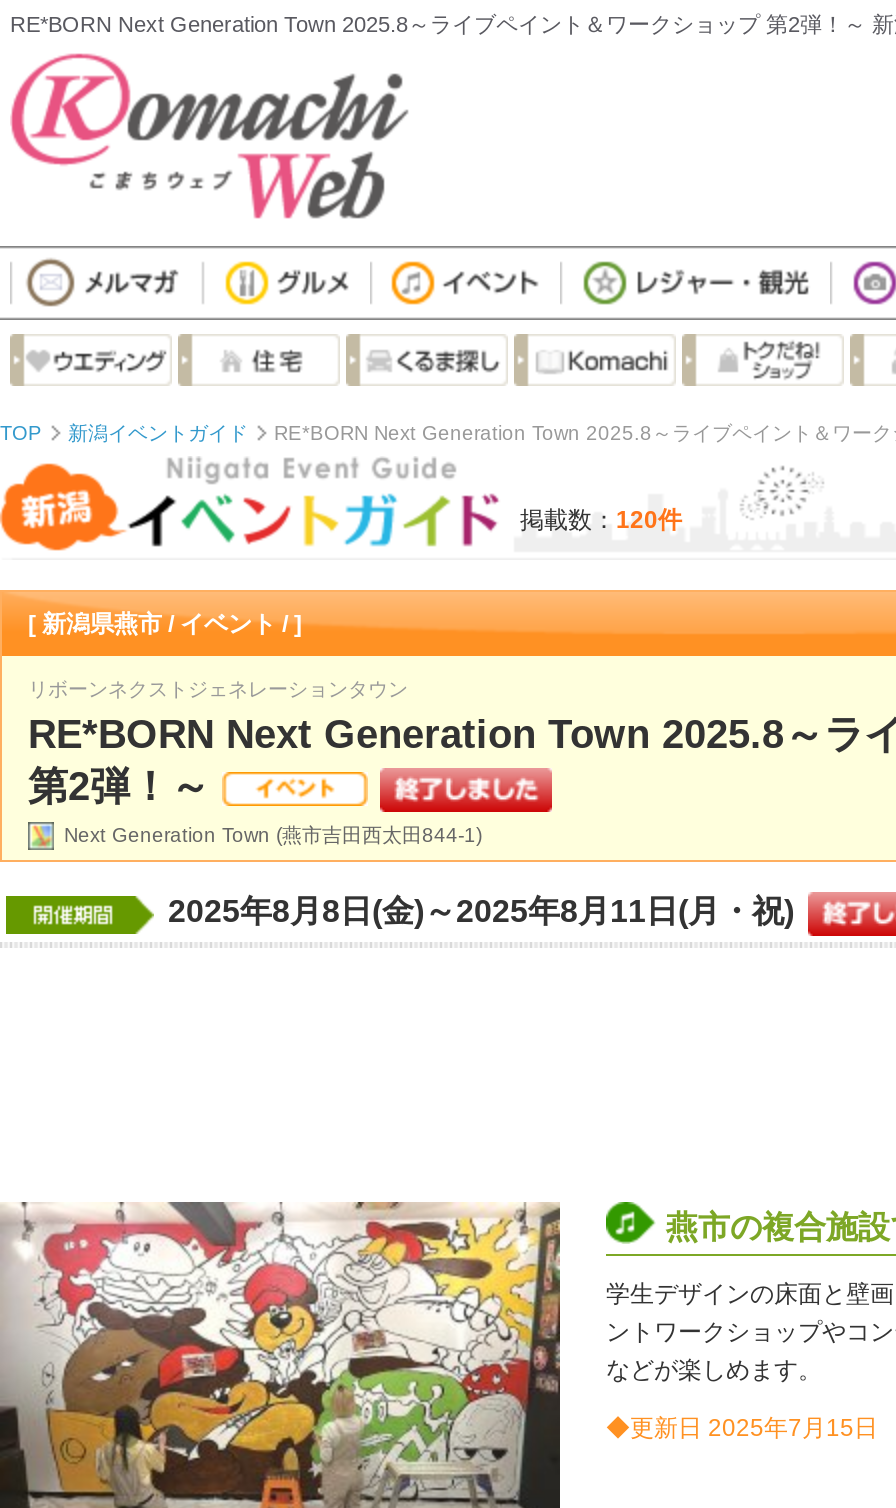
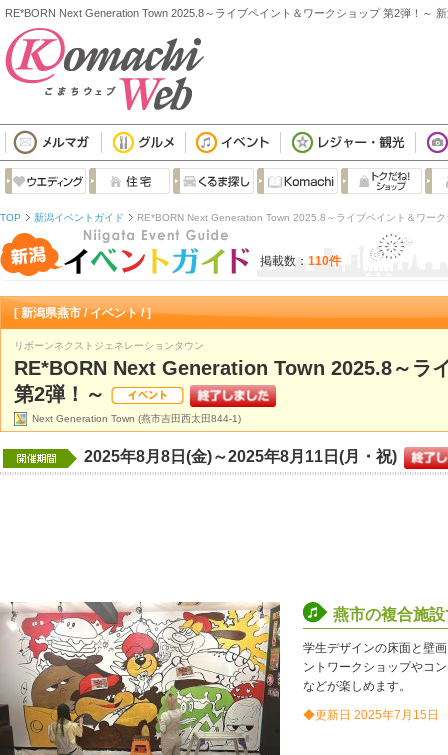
- 掲載数：120件
+ 掲載数：110件
